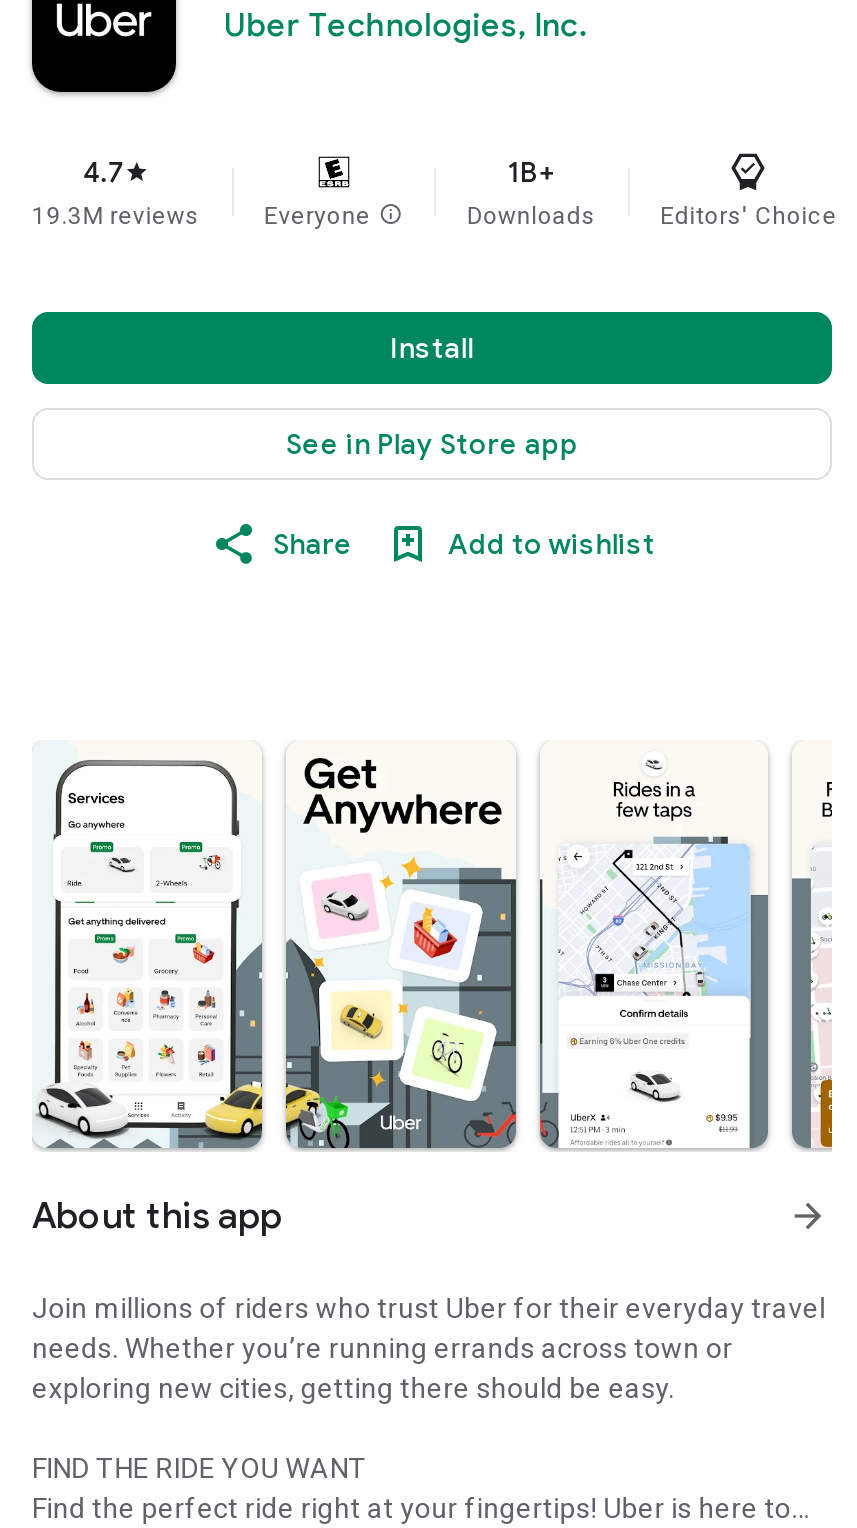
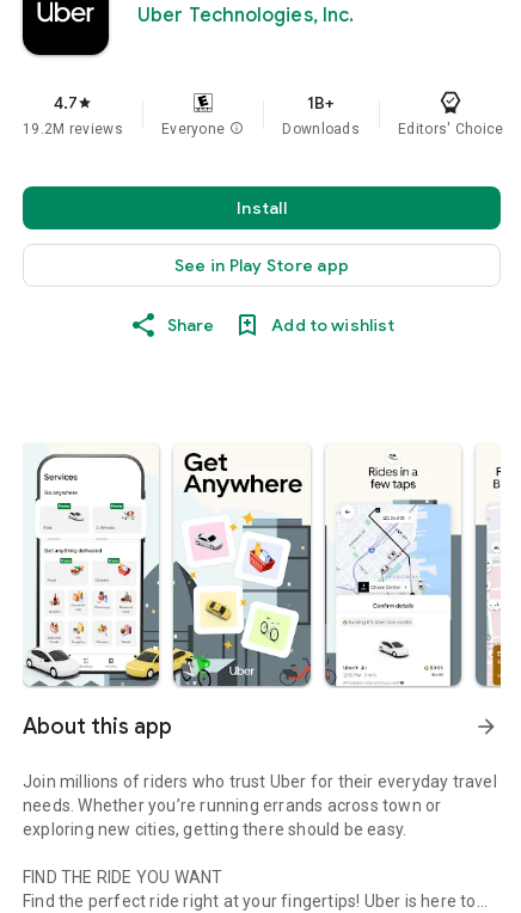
- 19.3M reviews
+ 19.2M reviews
